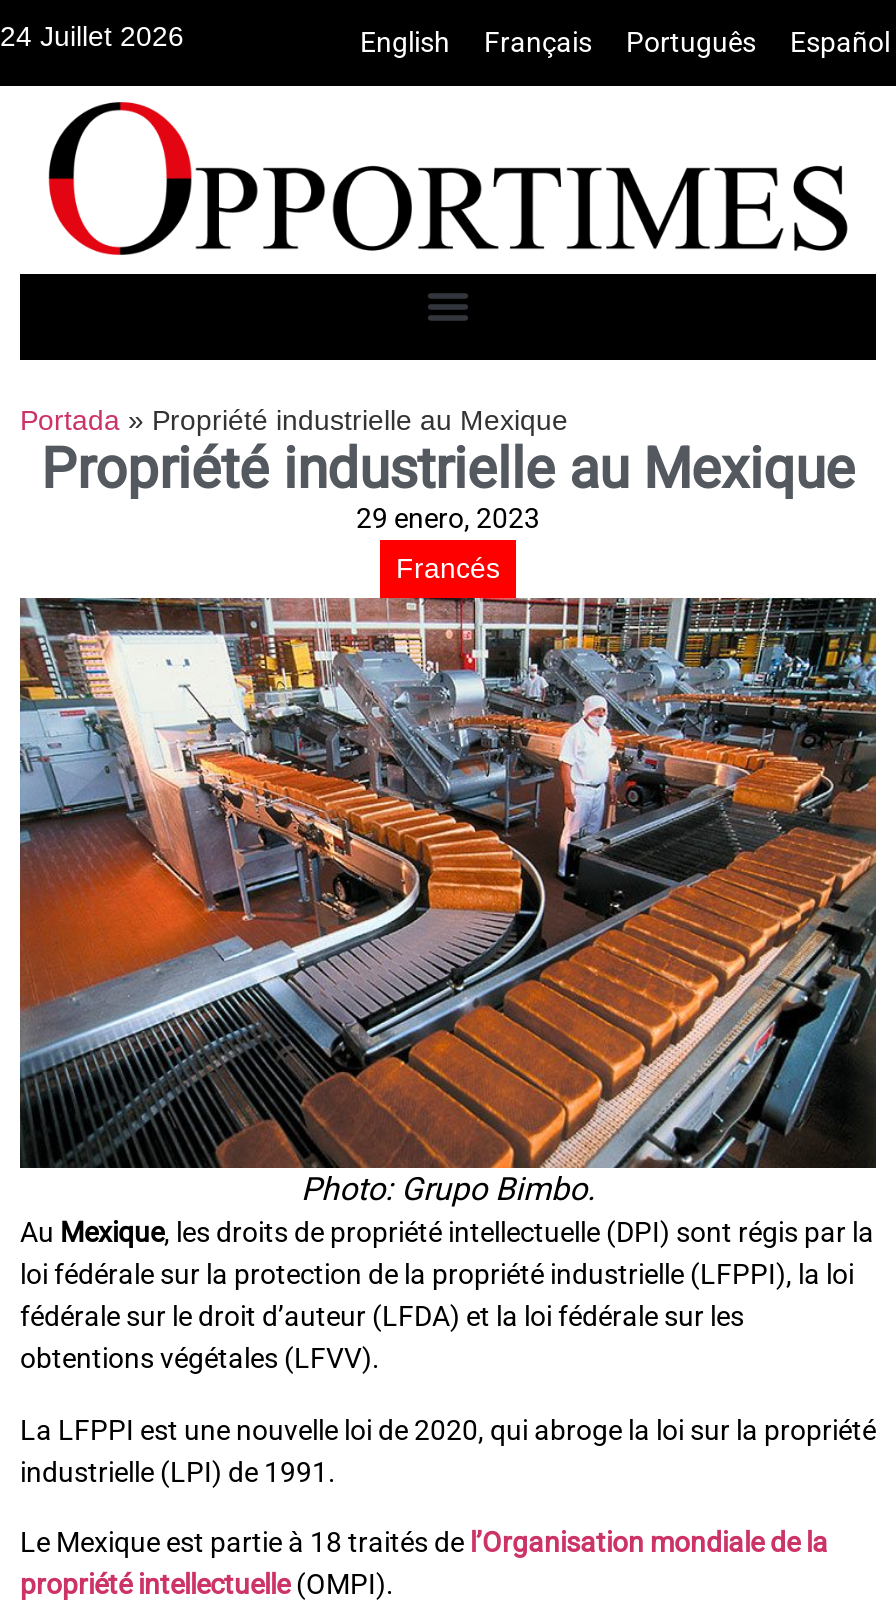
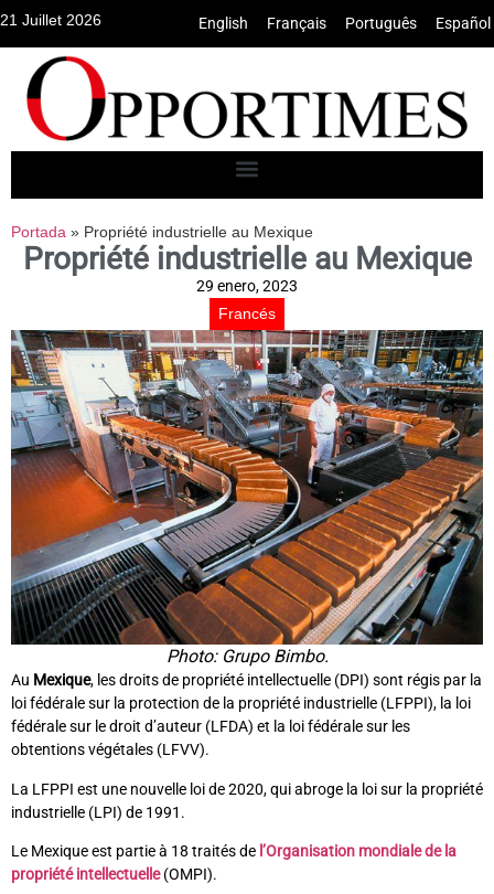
- 24 Juillet 2026
+ 21 Juillet 2026
